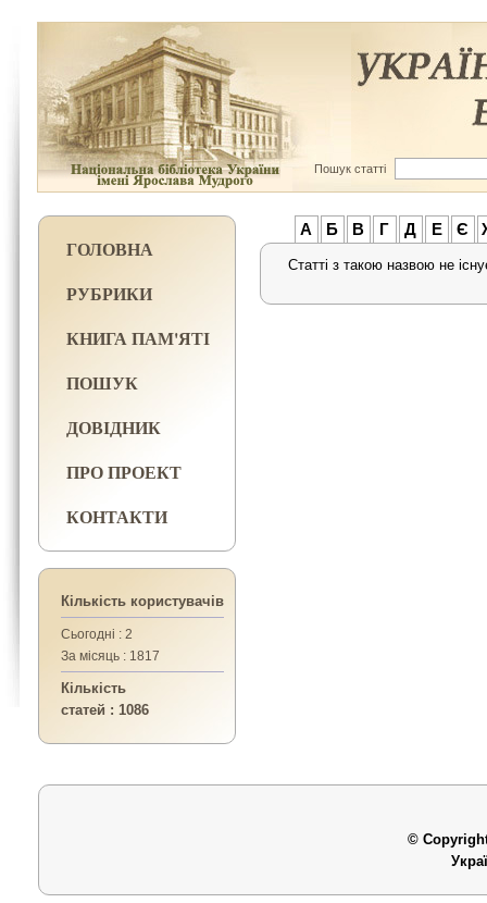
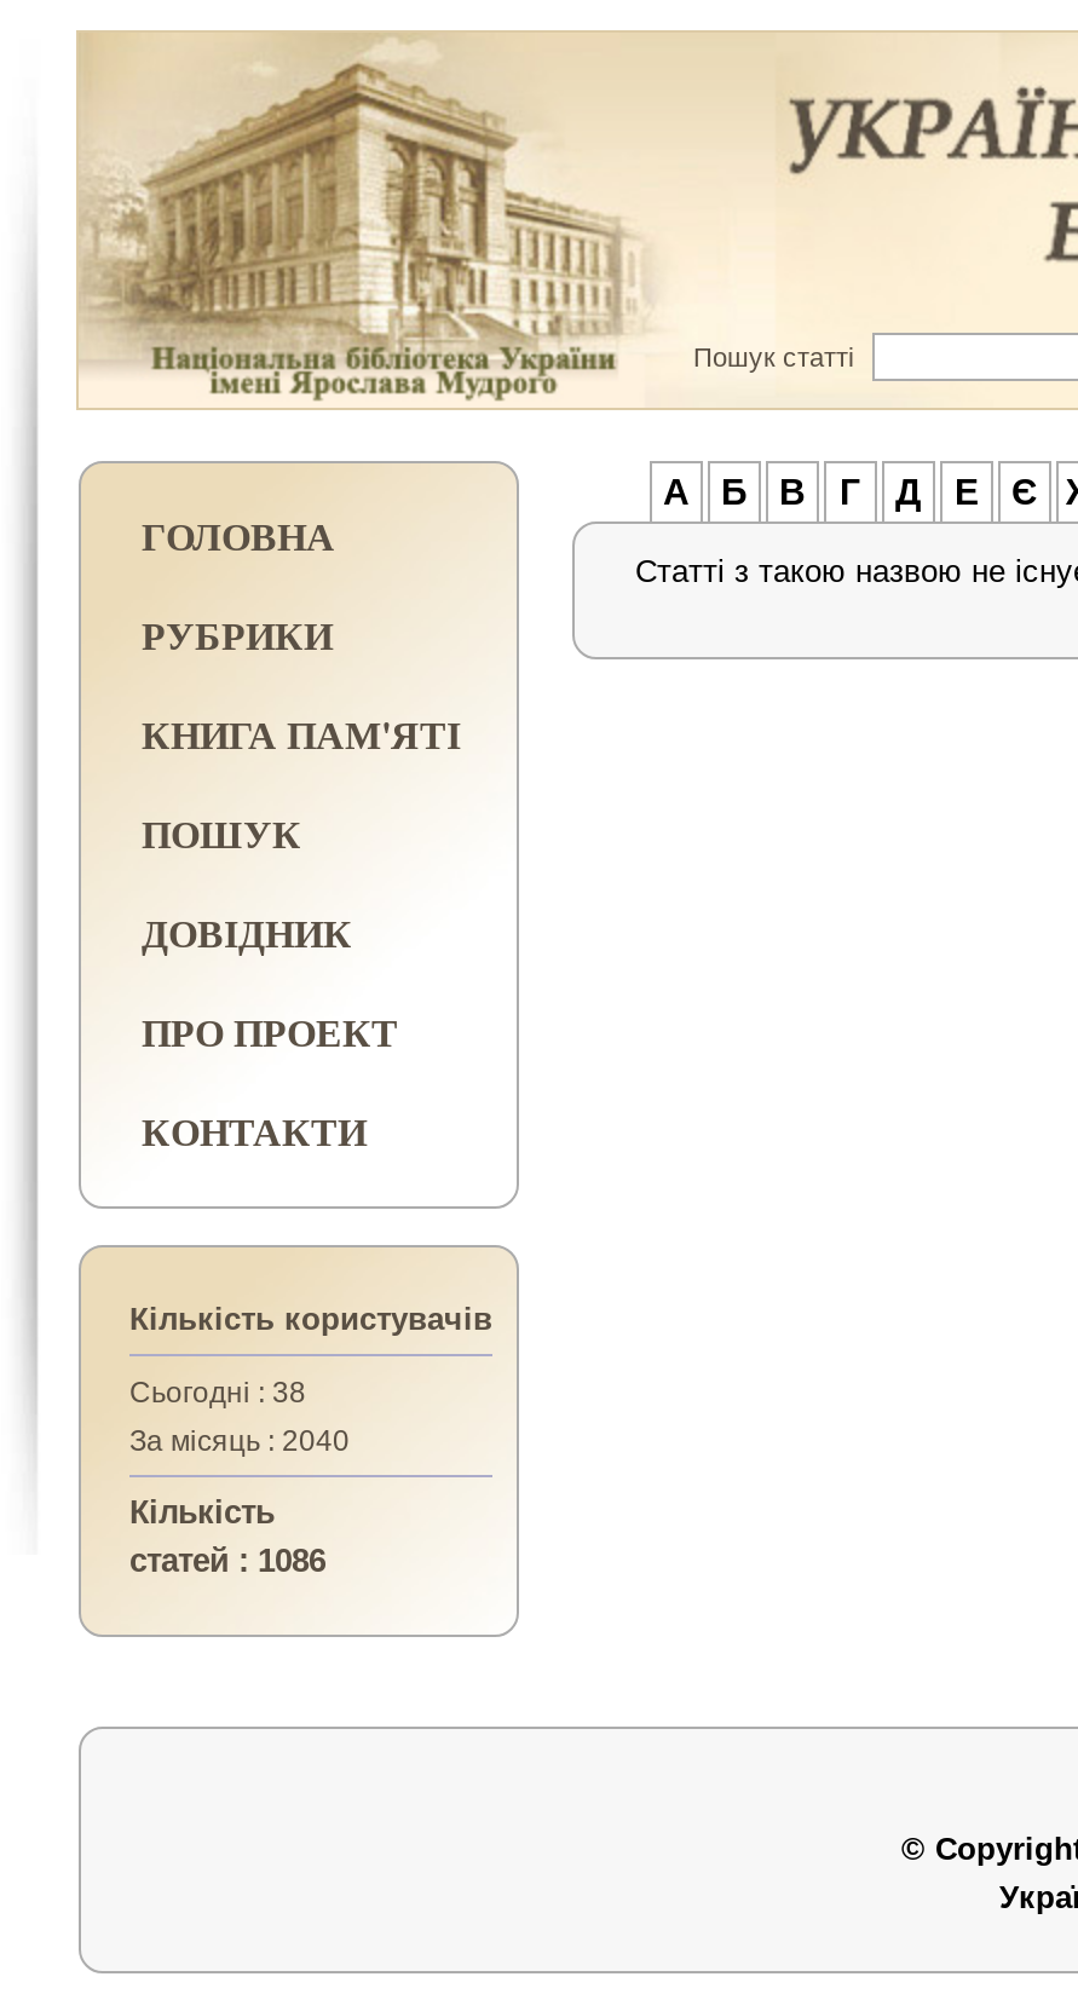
- Сьогодні : 2
+ Сьогодні : 38

- За місяць : 1817
+ За місяць : 2040
